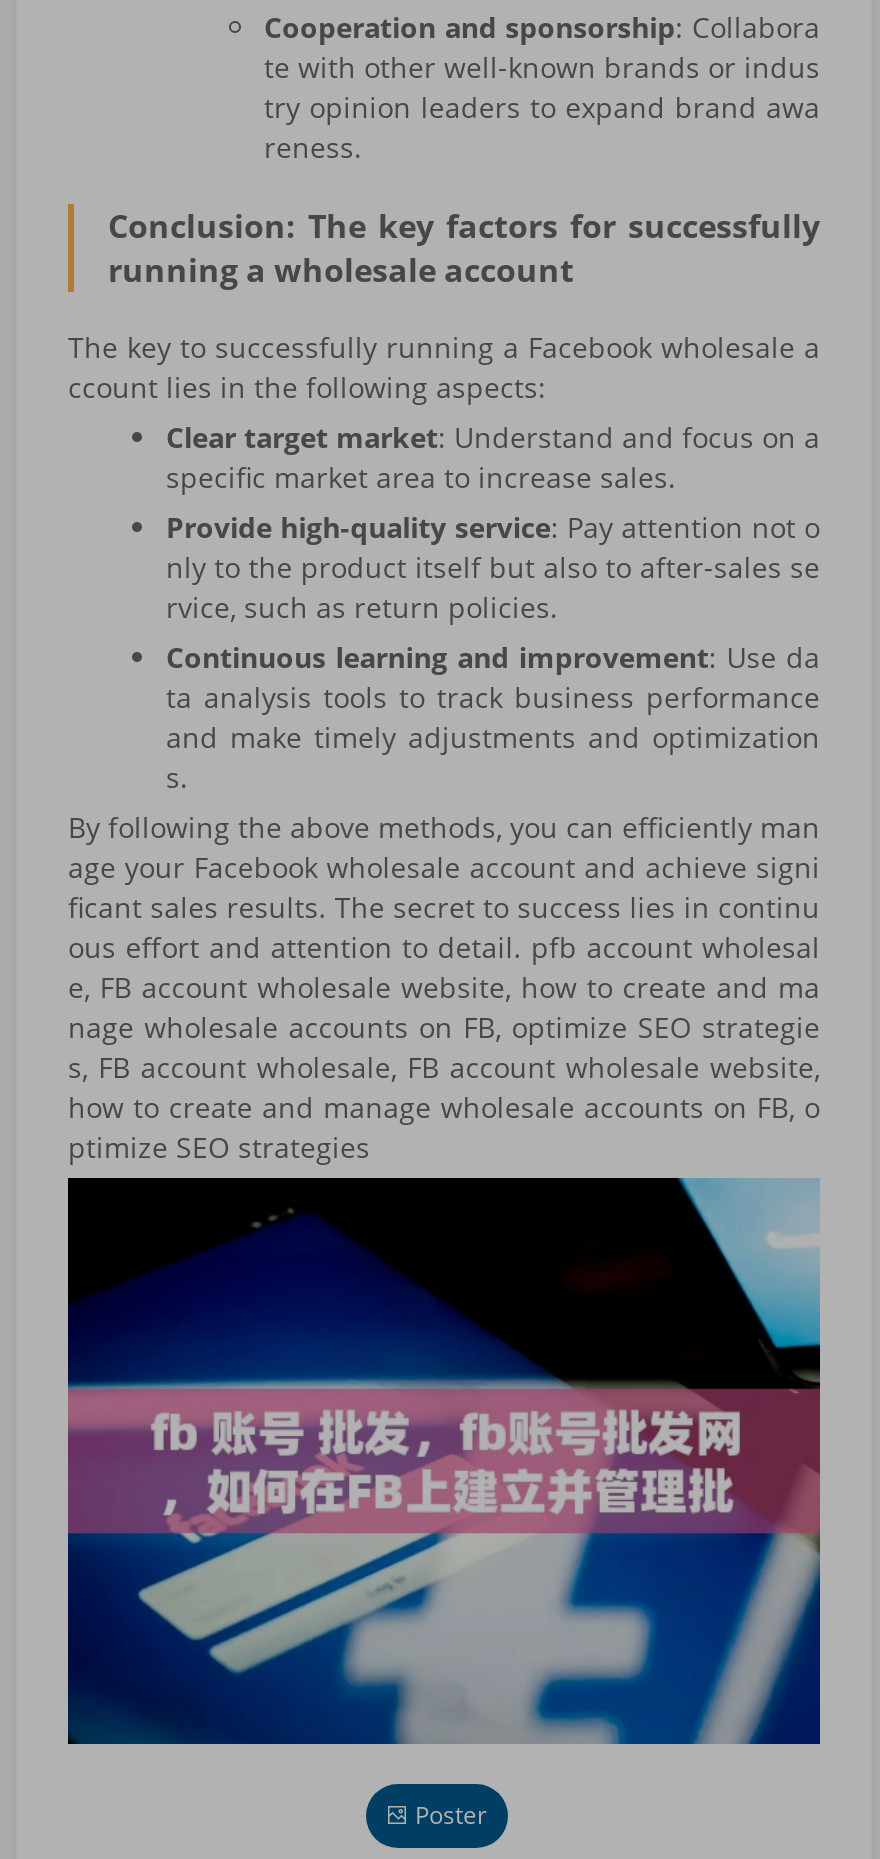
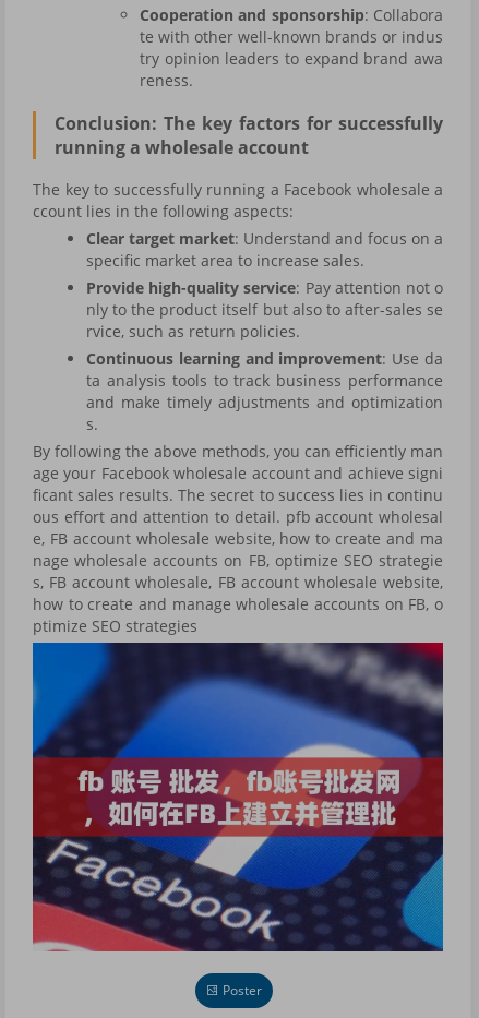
- [image]
+ [image]
